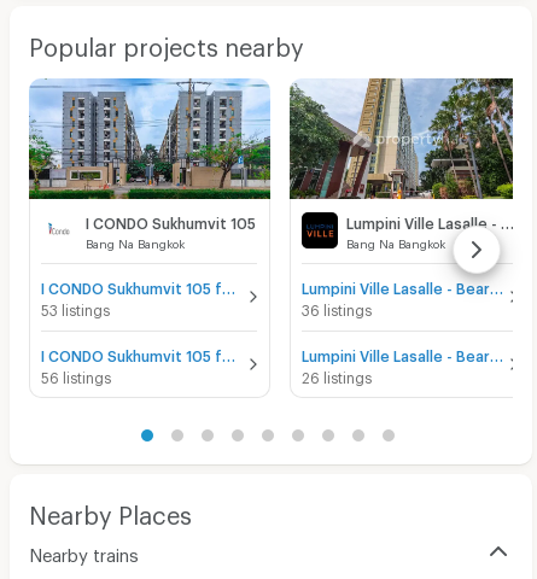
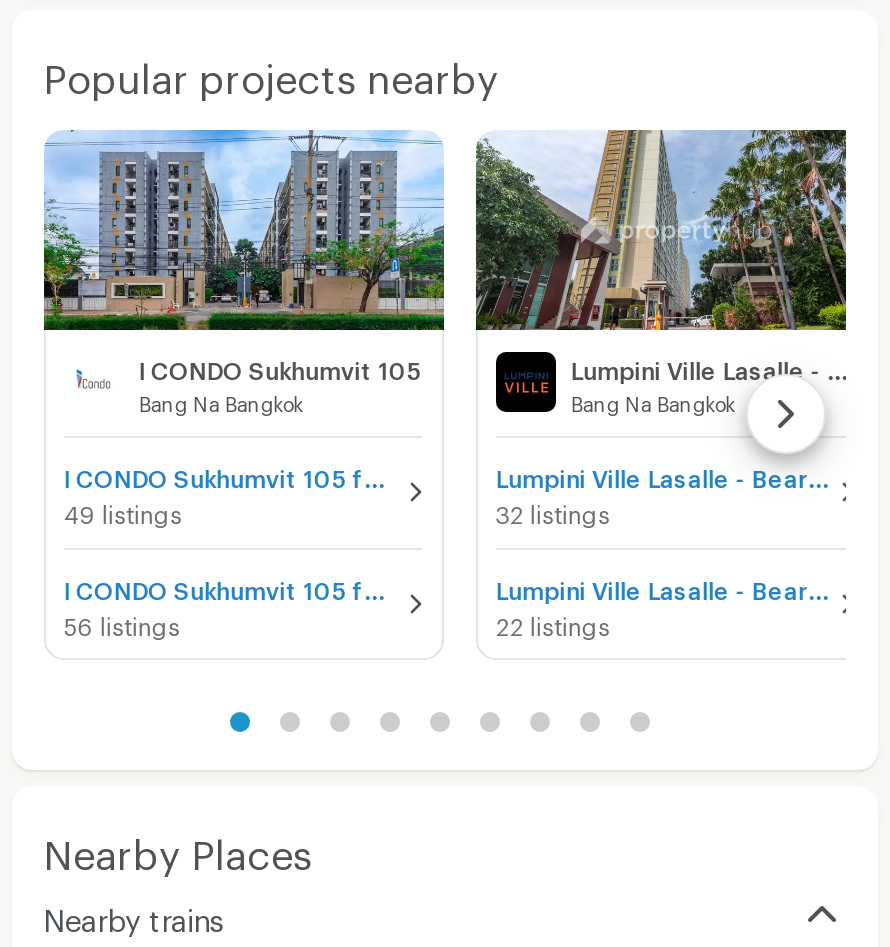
- 53 listings
+ 49 listings

- 36 listings
+ 32 listings

- 26 listings
+ 22 listings
